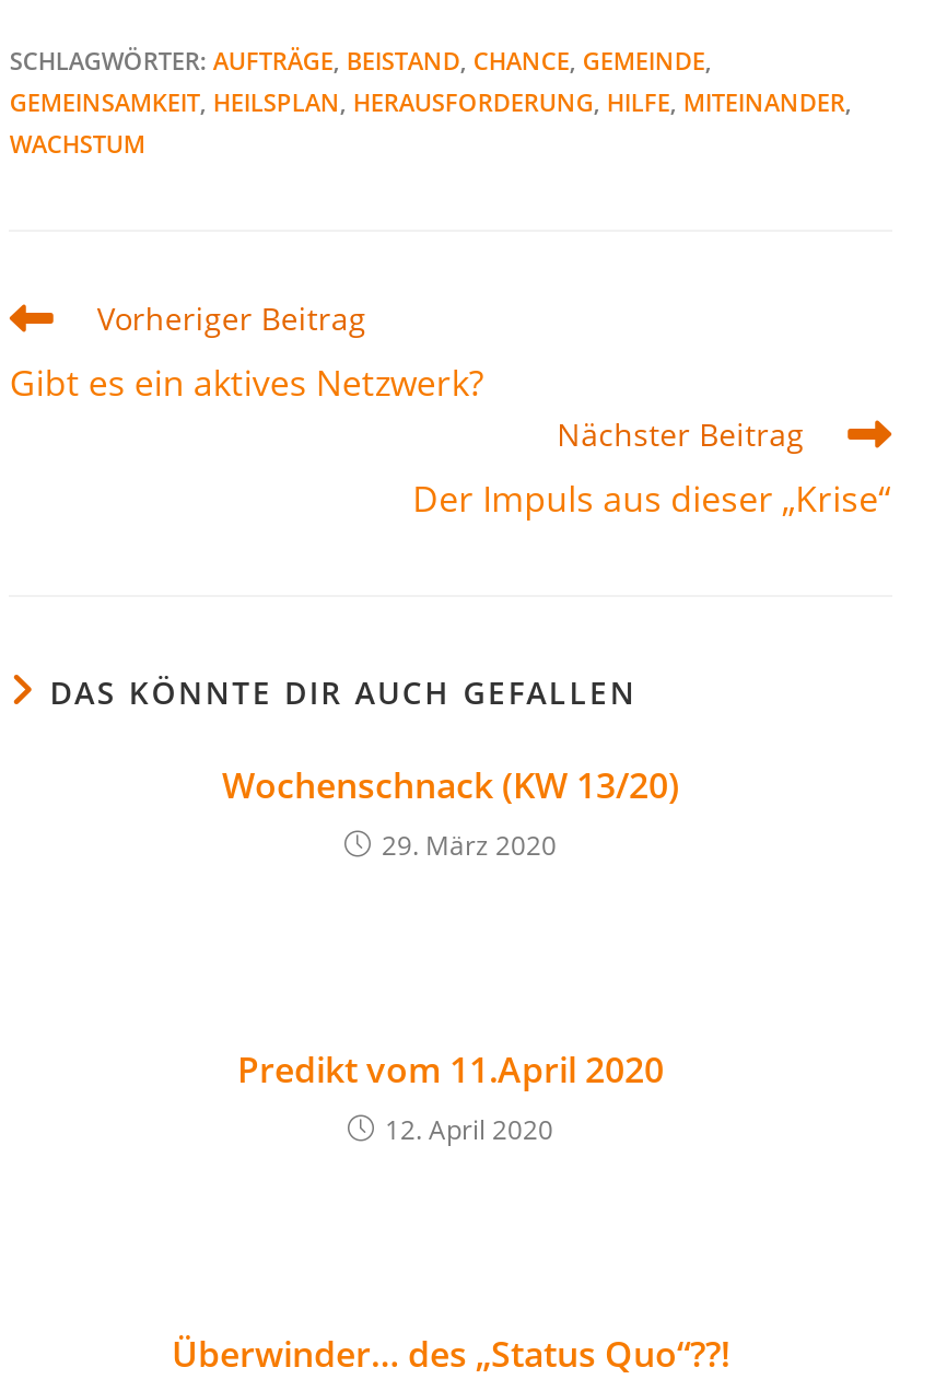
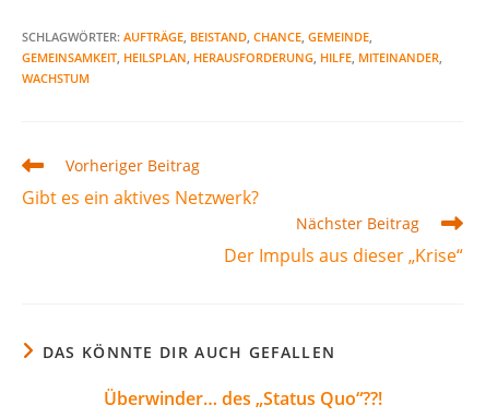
- Wochenschnack (KW 13/20)
- 29. März 2020

- Predikt vom 11.April 2020
- 12. April 2020
